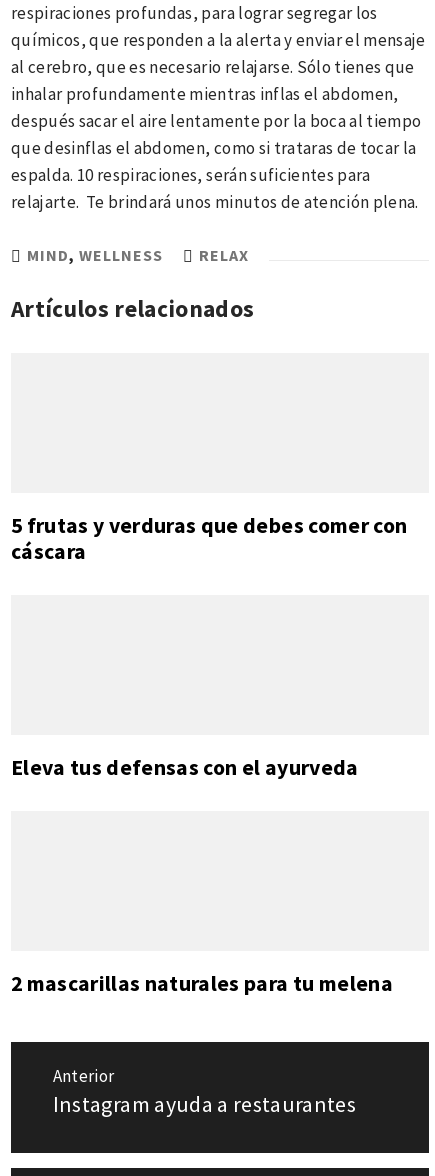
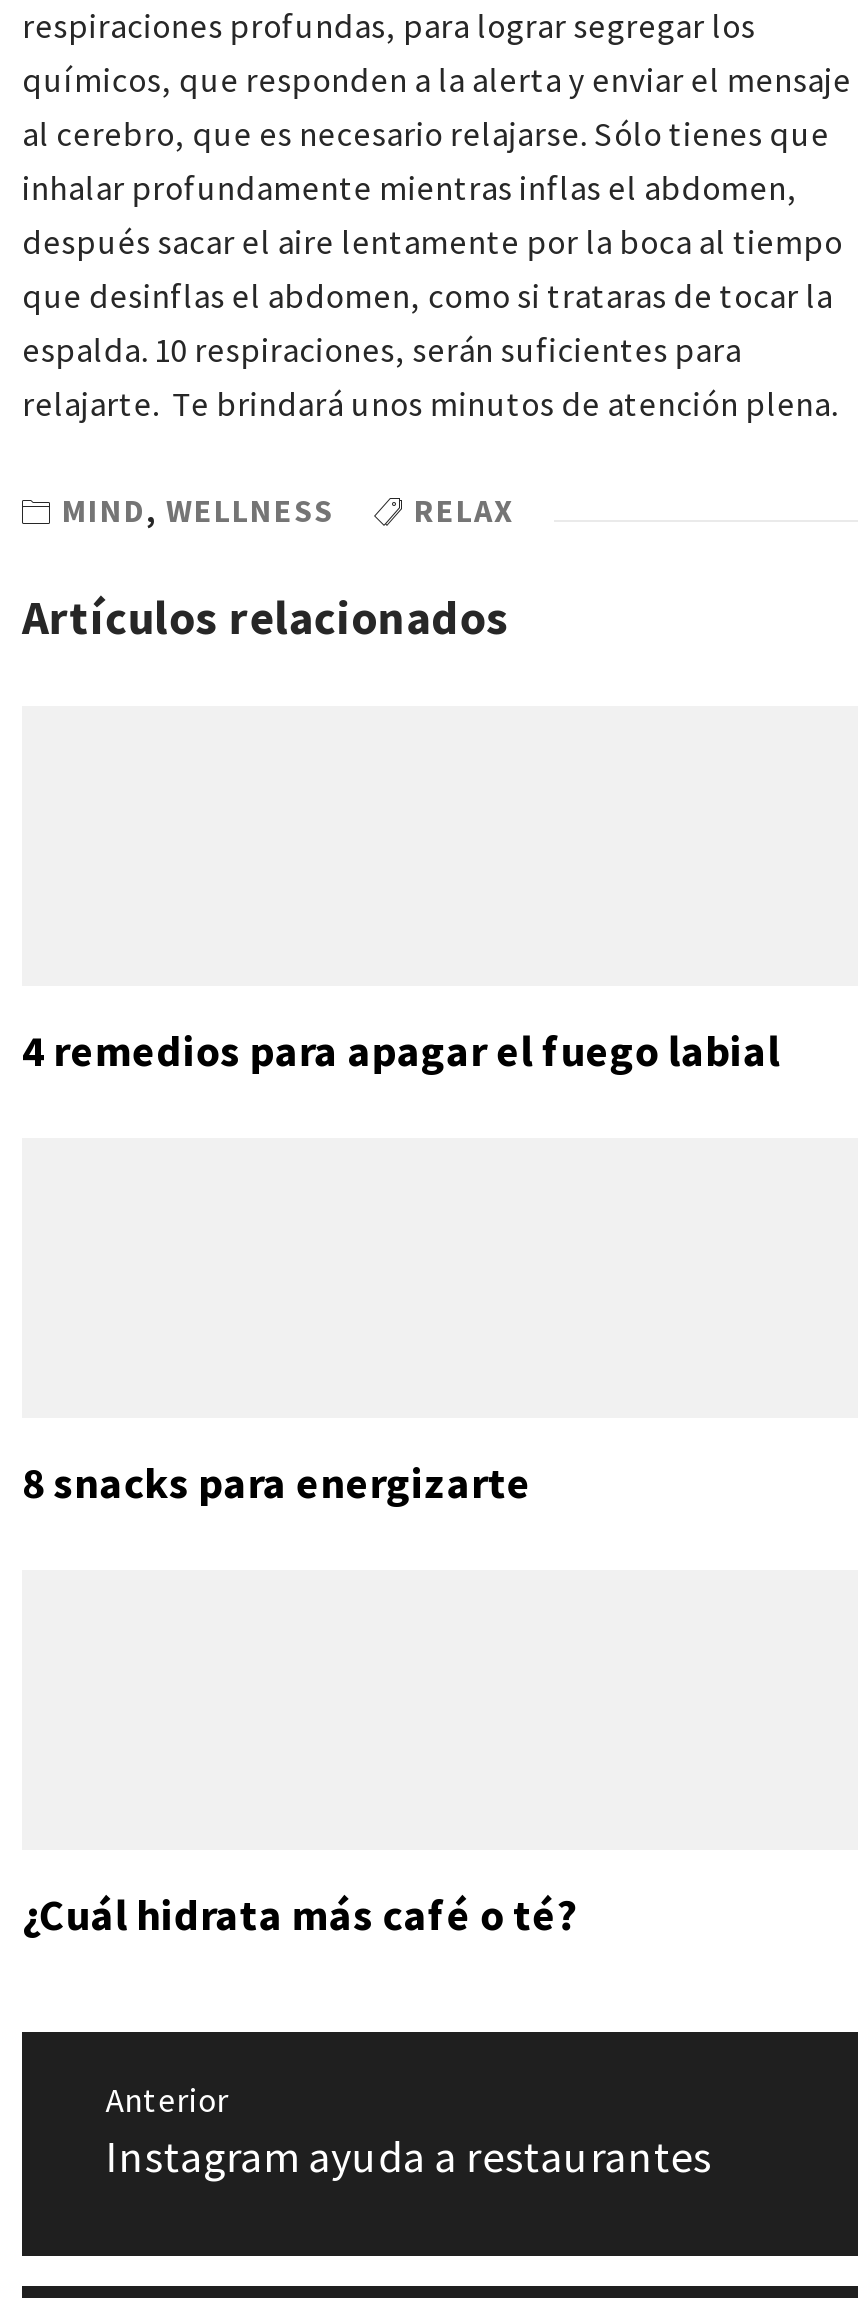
- 5 frutas y verduras que debes comer con
- cáscara
+ 4 remedios para apagar el fuego labial

- Eleva tus defensas con el ayurveda
+ 8 snacks para energizarte

- 2 mascarillas naturales para tu melena
+ ¿Cuál hidrata más café o té?
